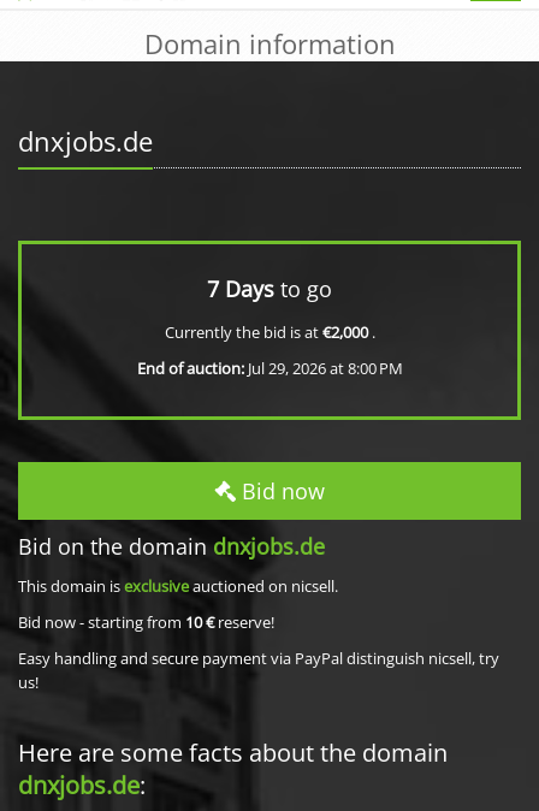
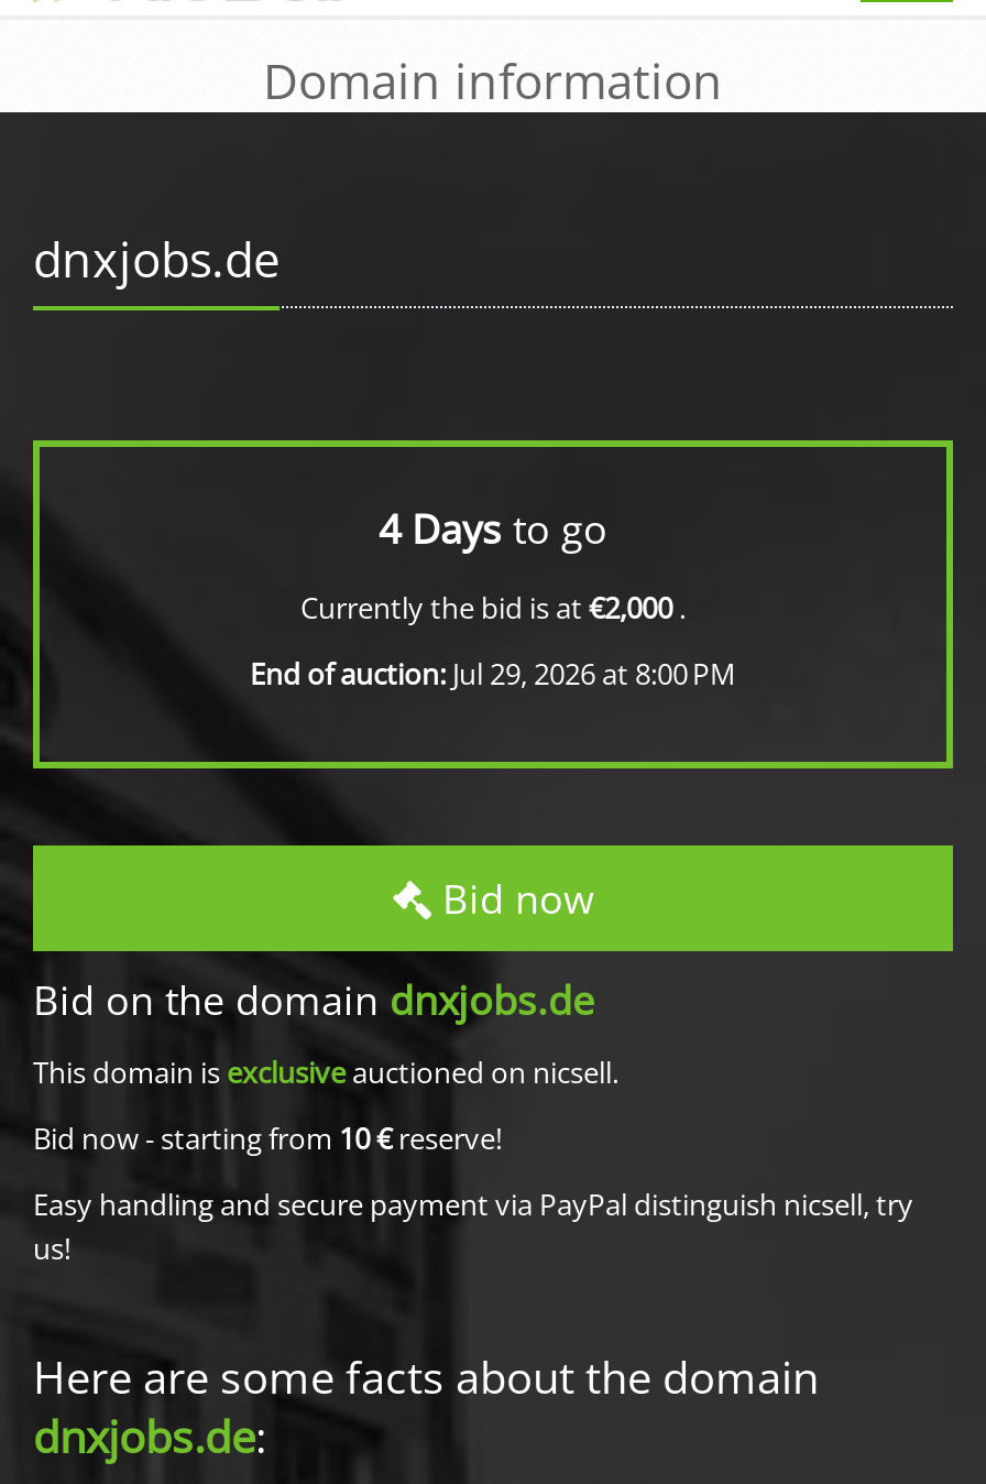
- 7 Days to go
+ 4 Days to go
